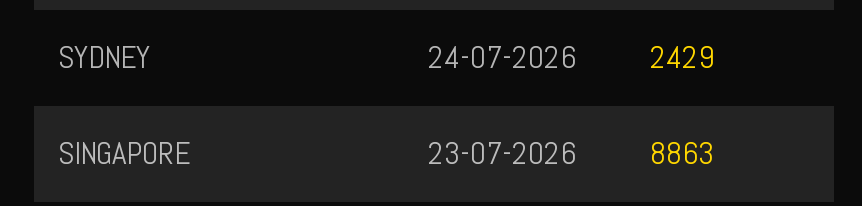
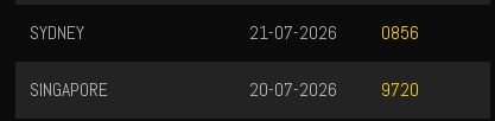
- 24-07-2026
+ 21-07-2026

- 2429
+ 0856

- 23-07-2026
+ 20-07-2026

- 8863
+ 9720
